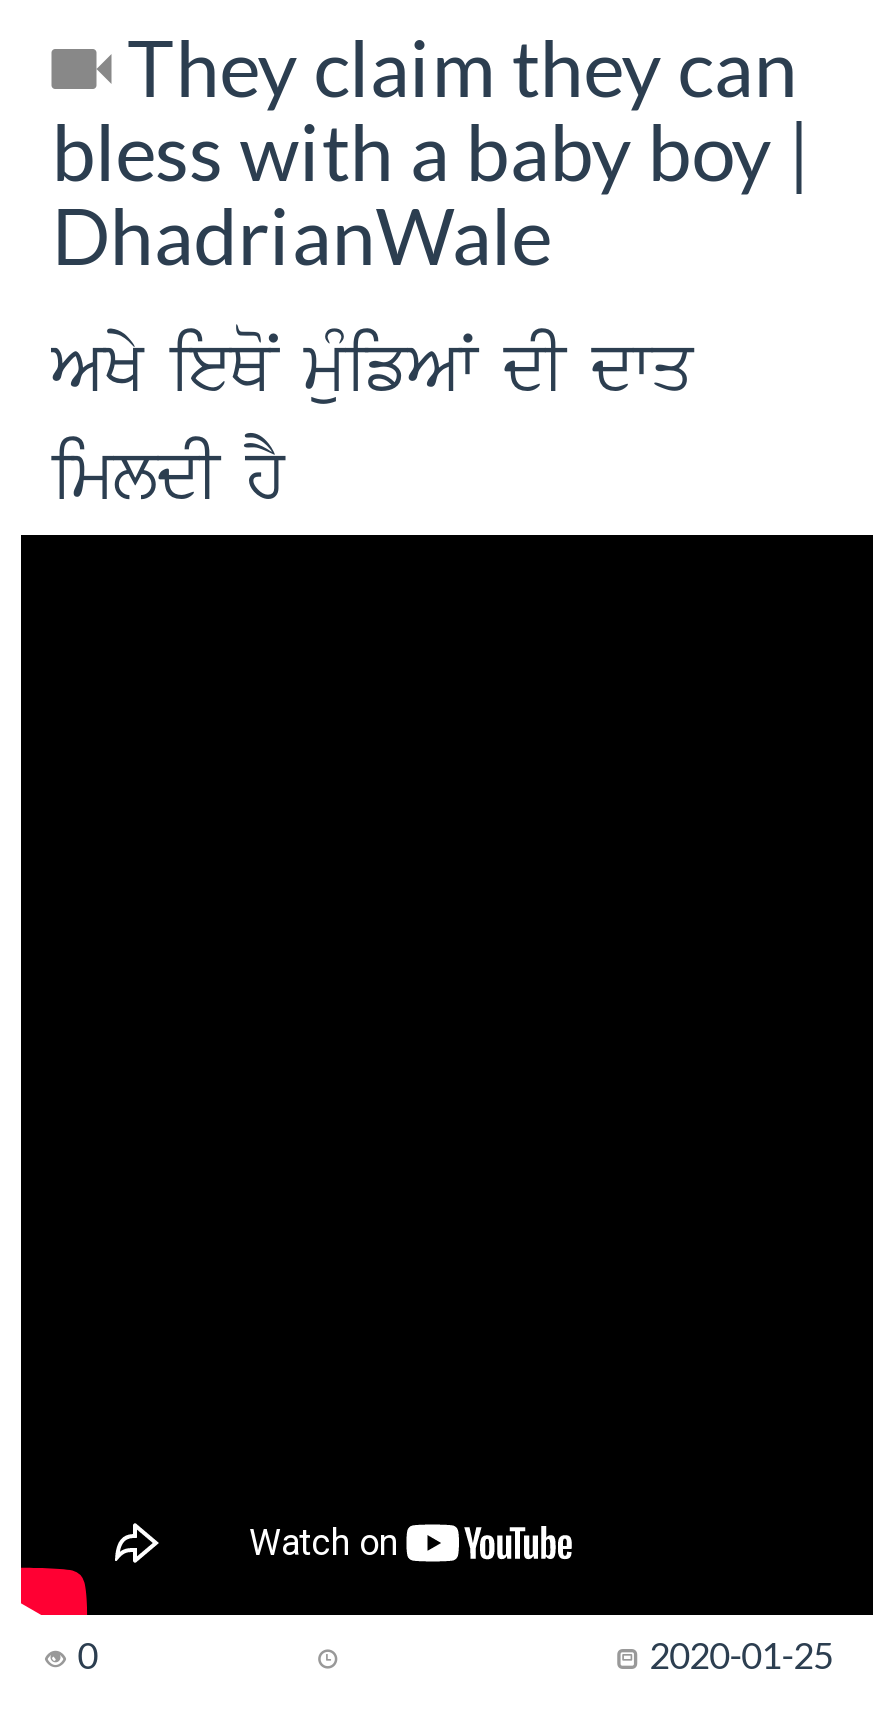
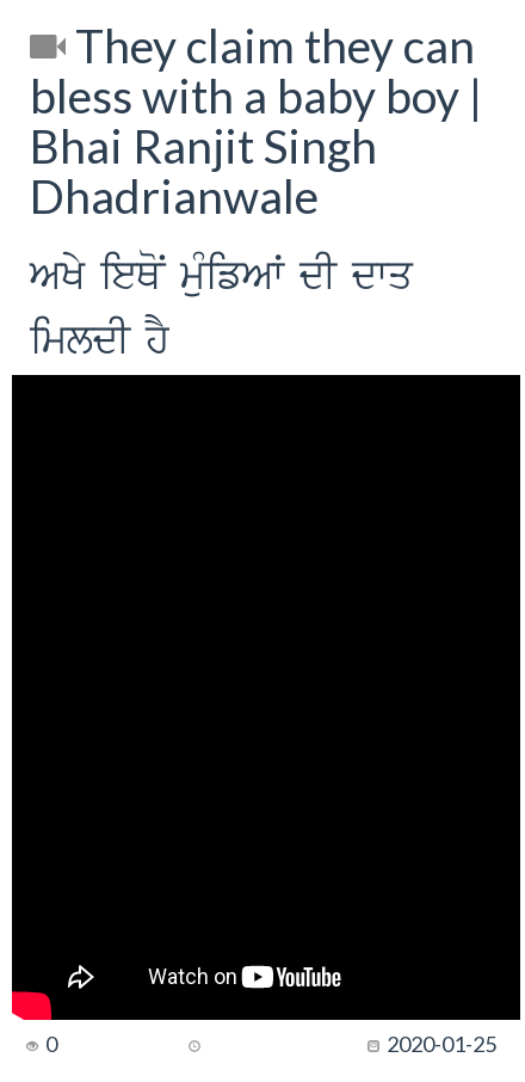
- DhadrianWale
+ Bhai Ranjit Singh
+ Dhadrianwale
